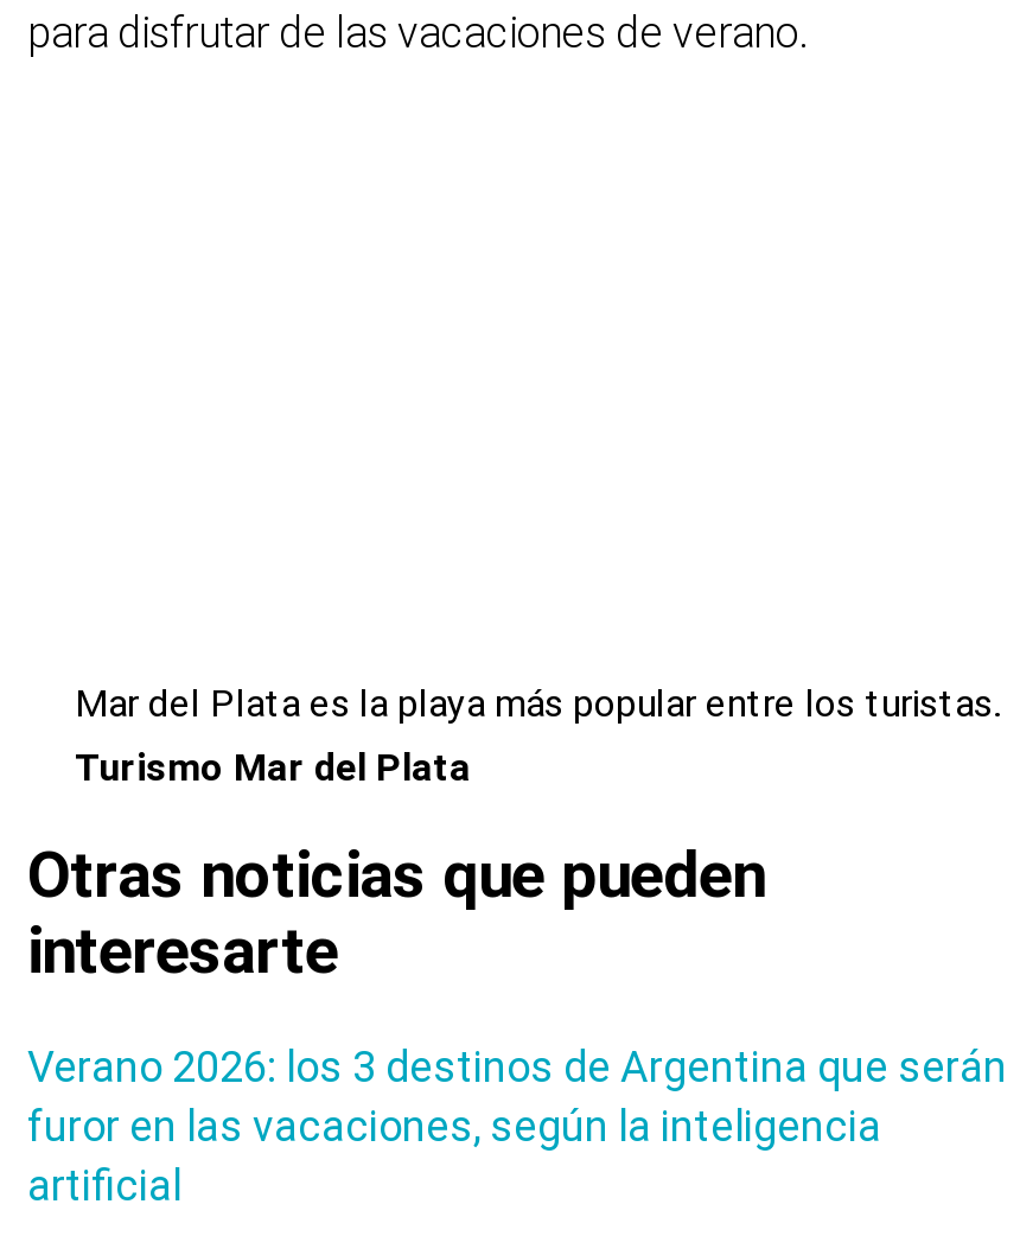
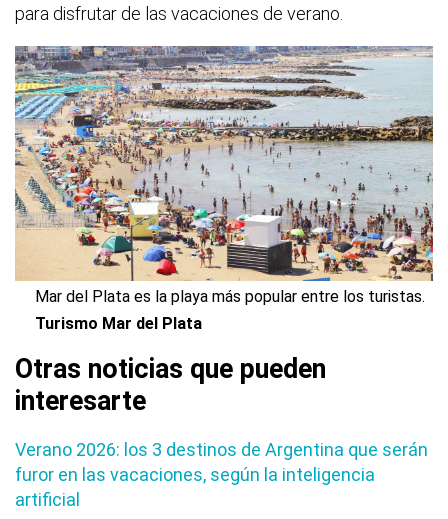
+ [image]
